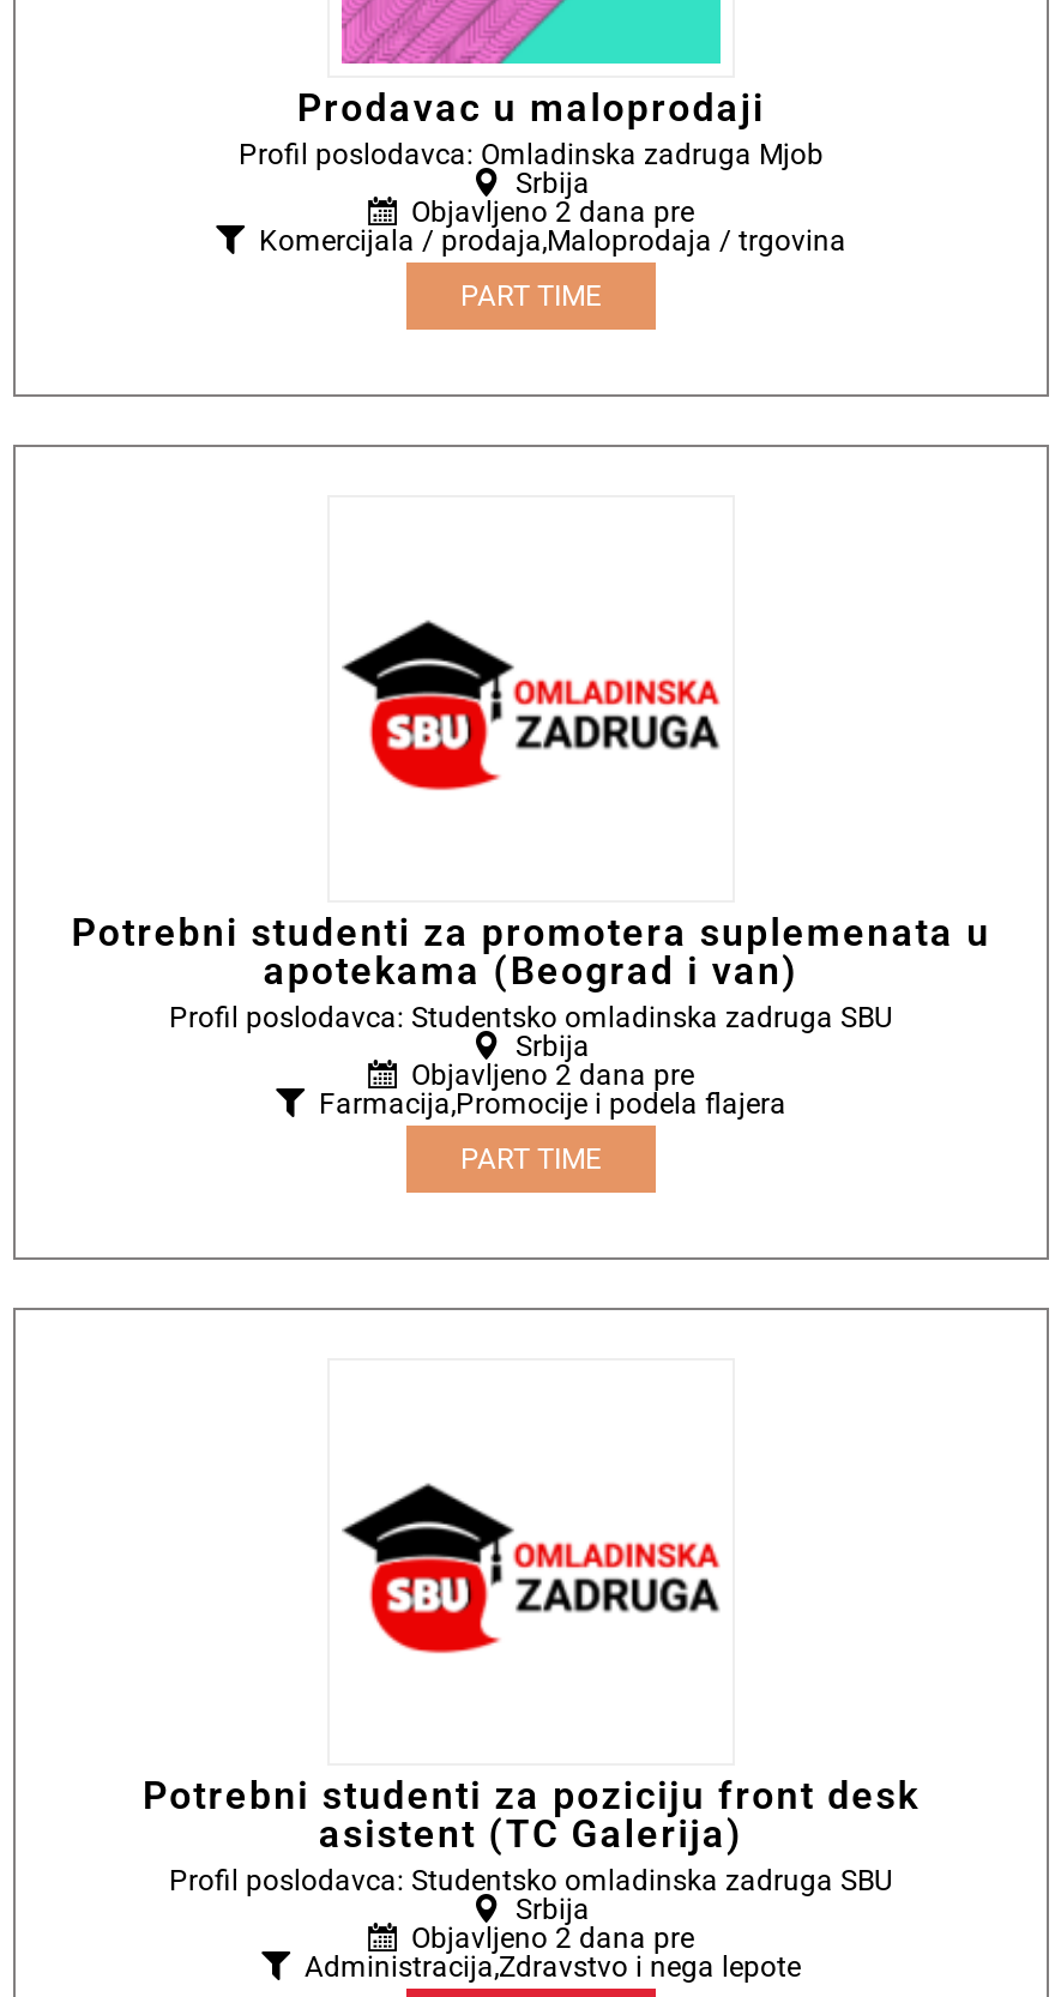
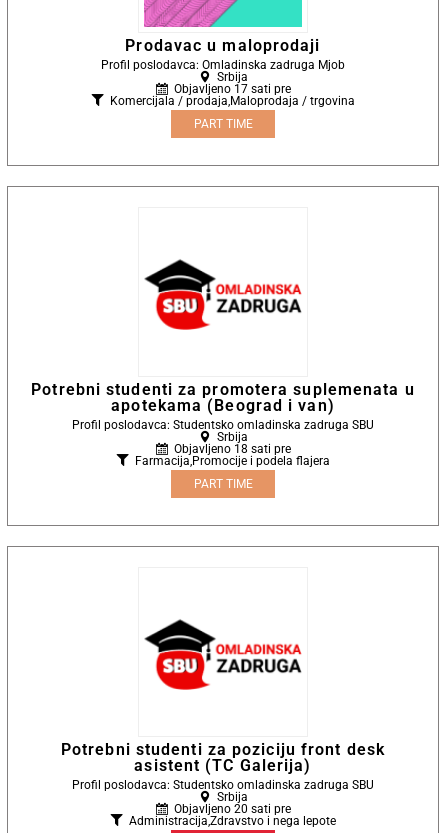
- Objavljeno 2 dana pre
+ Objavljeno 17 sati pre

- Objavljeno 2 dana pre
+ Objavljeno 18 sati pre

- Objavljeno 2 dana pre
+ Objavljeno 20 sati pre
